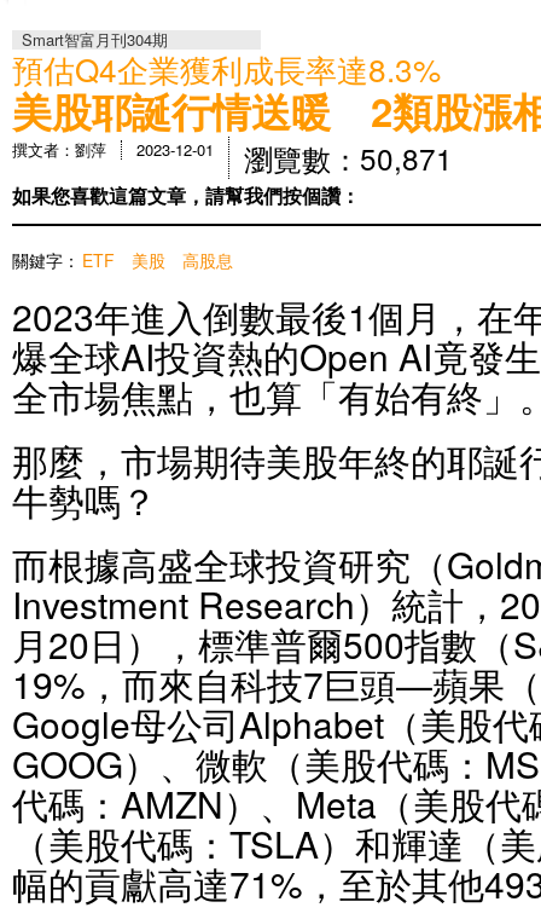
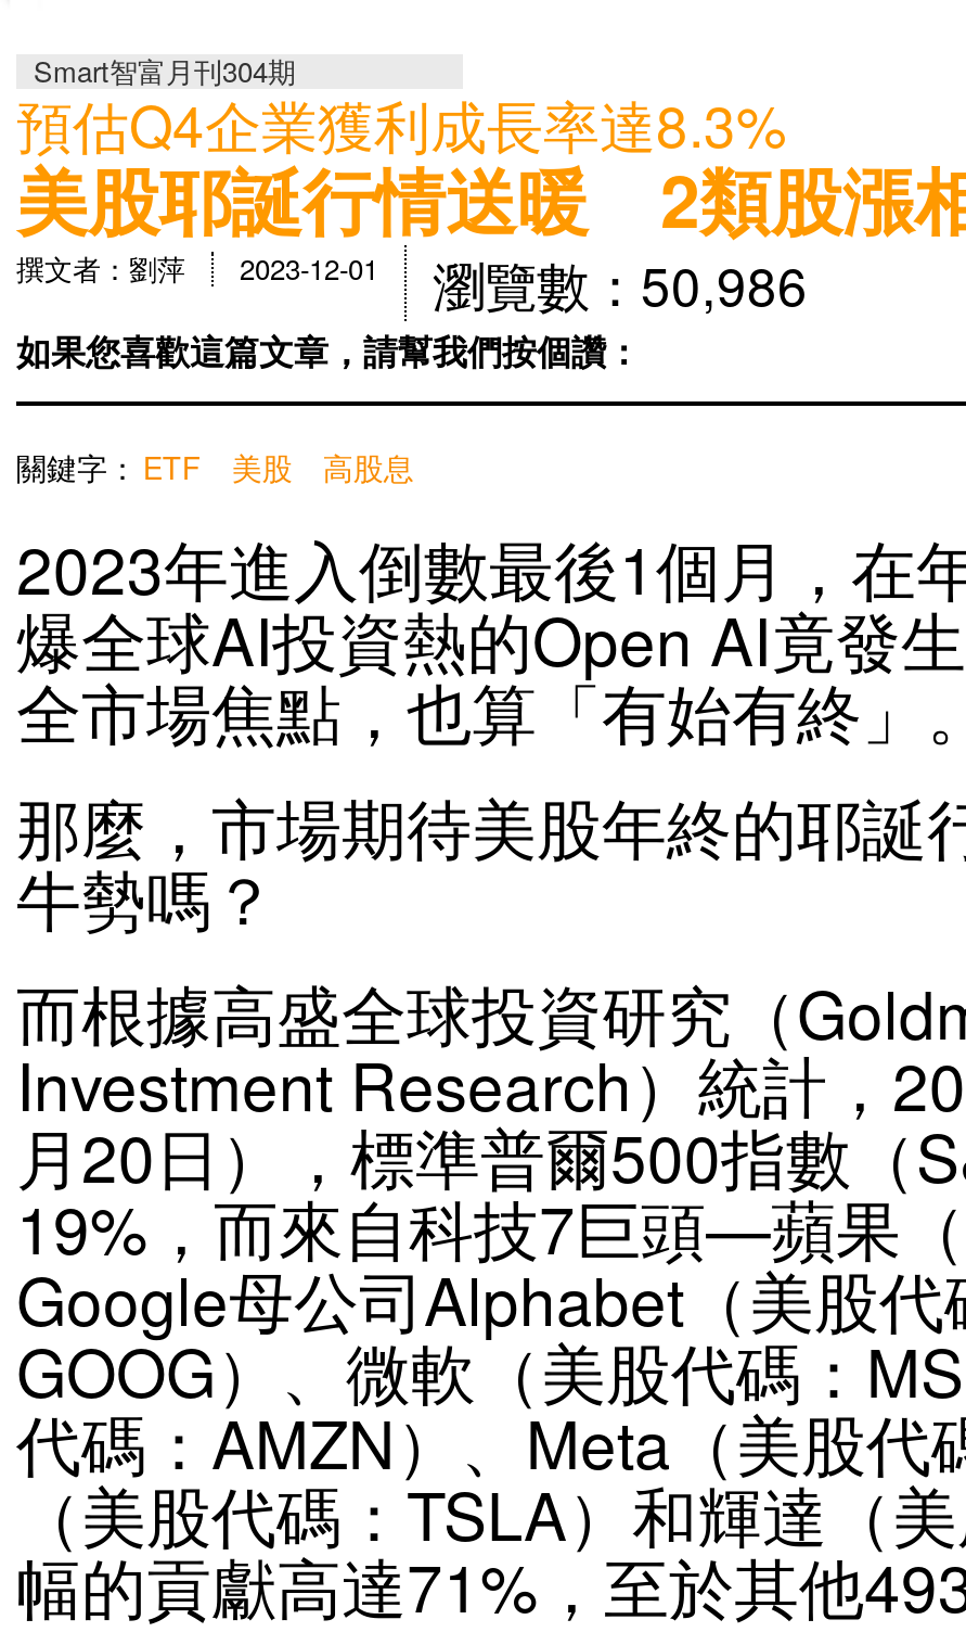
- 撰文者：劉萍 2023-12-01 瀏覽數：50,871
+ 撰文者：劉萍 2023-12-01 瀏覽數：50,986
